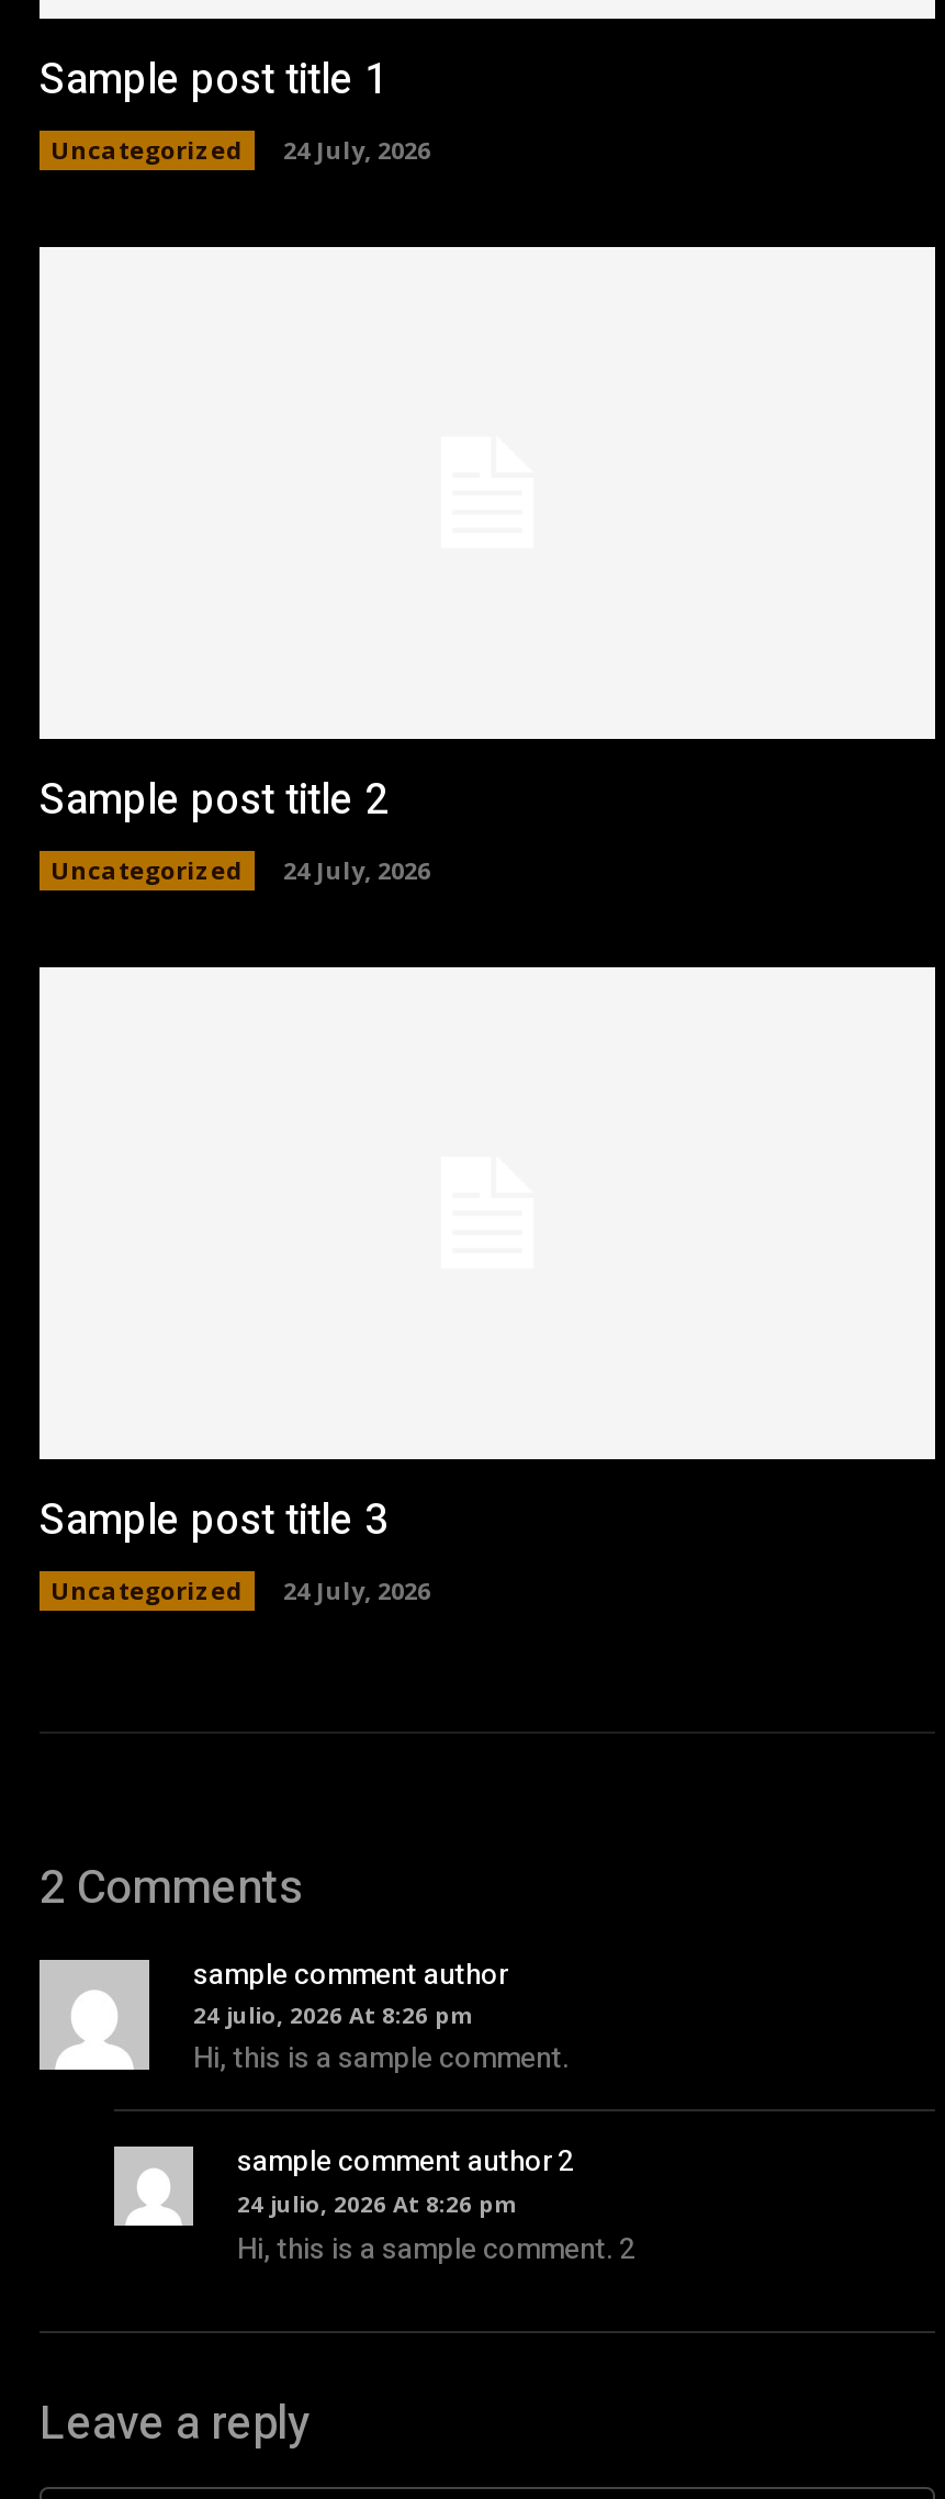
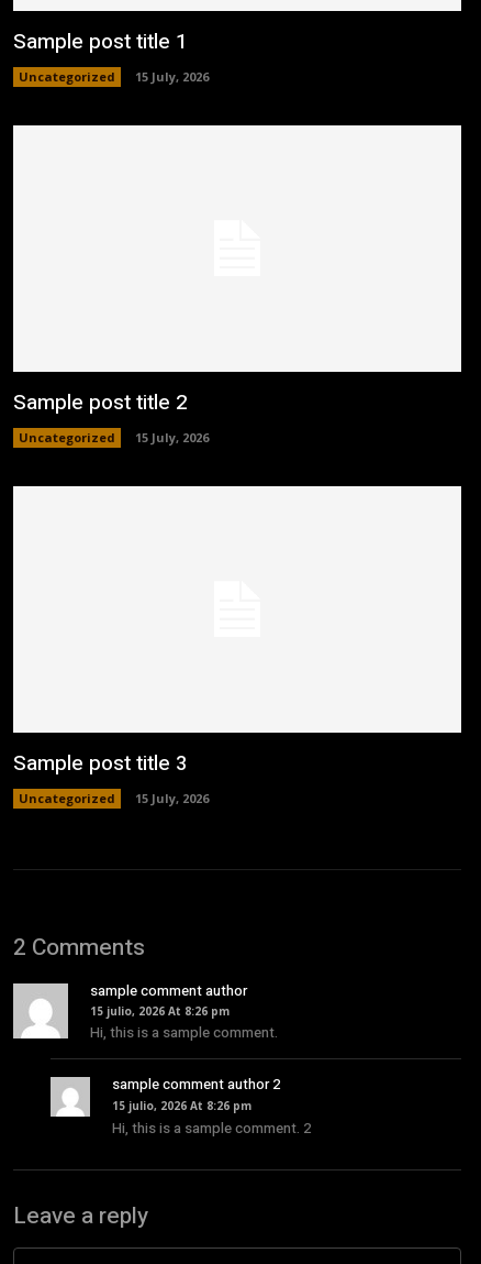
- Uncategorized 24 July, 2026
+ Uncategorized 15 July, 2026

- Uncategorized 24 July, 2026
+ Uncategorized 15 July, 2026

- Uncategorized 24 July, 2026
+ Uncategorized 15 July, 2026

- 24 julio, 2026 At 8:26 pm
+ 15 julio, 2026 At 8:26 pm

- 24 julio, 2026 At 8:26 pm
+ 15 julio, 2026 At 8:26 pm
